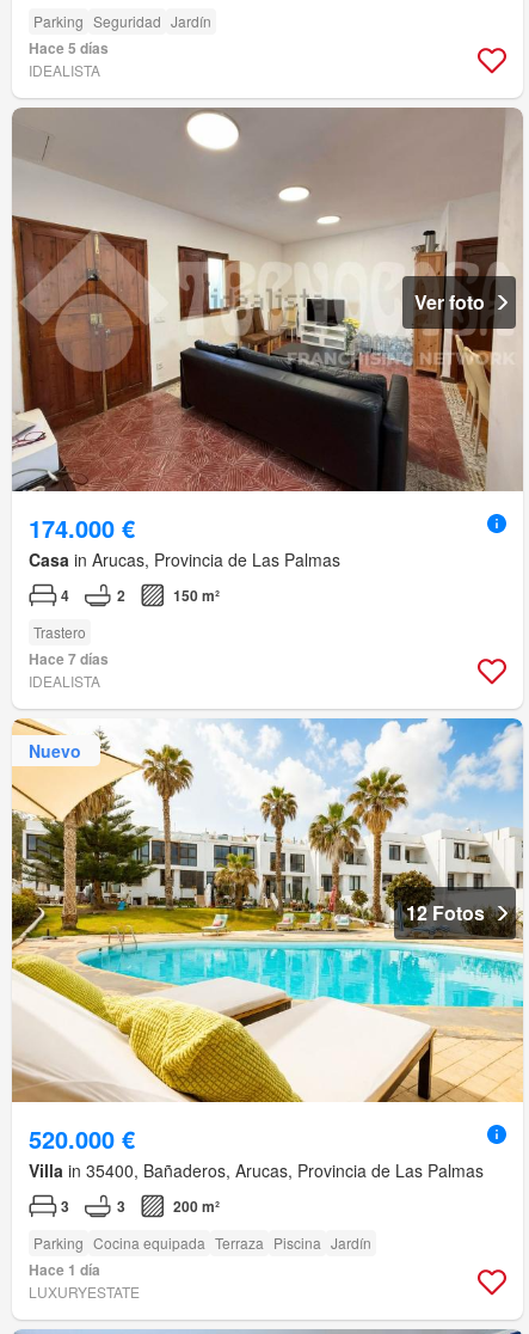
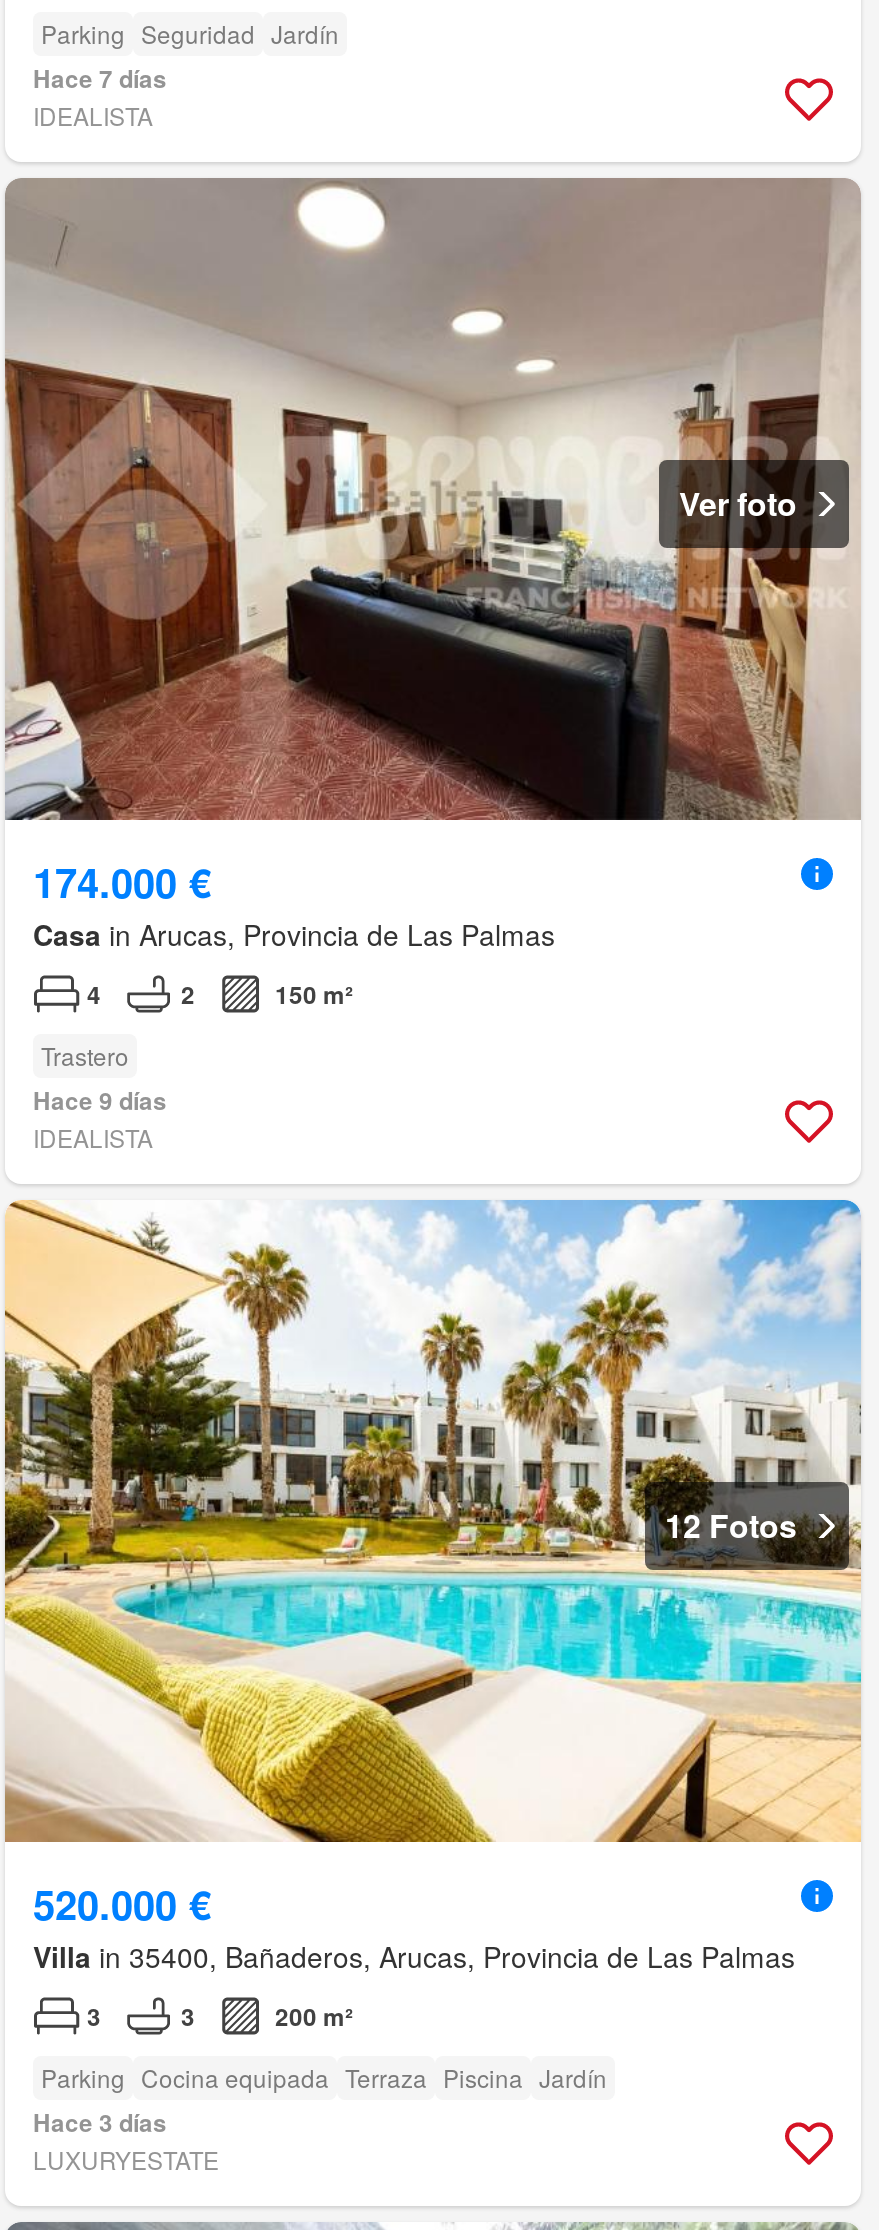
- Hace 5 días
+ Hace 7 días

- Hace 7 días
+ Hace 9 días

- Nuevo

- Hace 1 día
+ Hace 3 días
